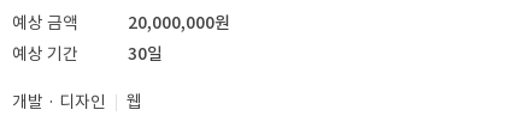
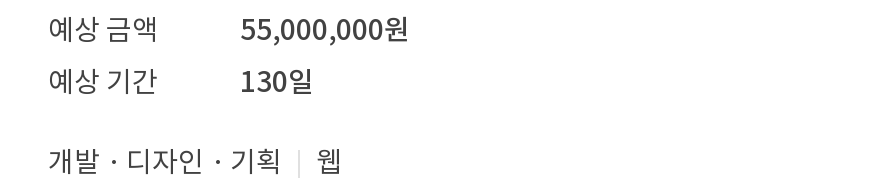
- 20,000,000원
+ 55,000,000원

- 30일
+ 130일

- 개발 · 디자인
+ 개발 · 디자인 · 기획
